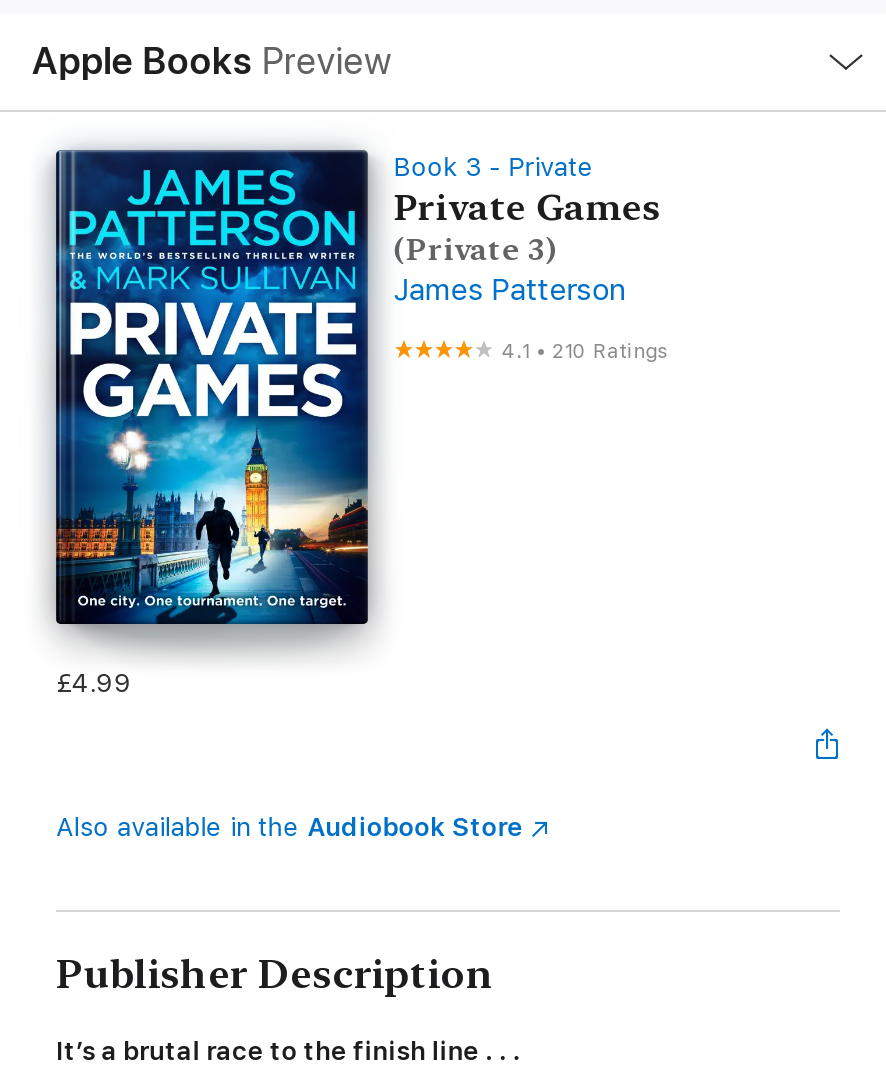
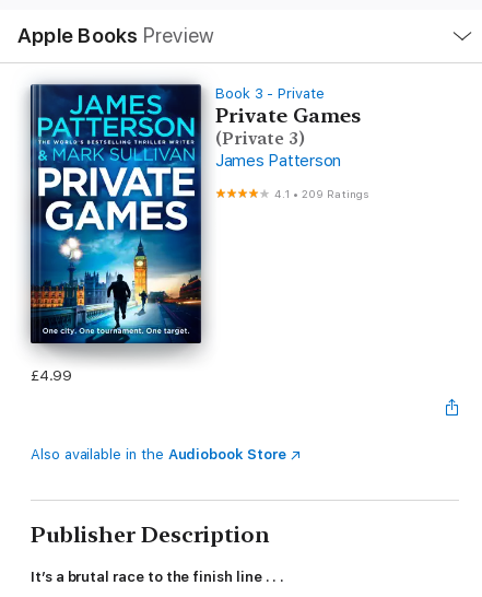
- 4.1 • 210 Ratings
+ 4.1 • 209 Ratings
